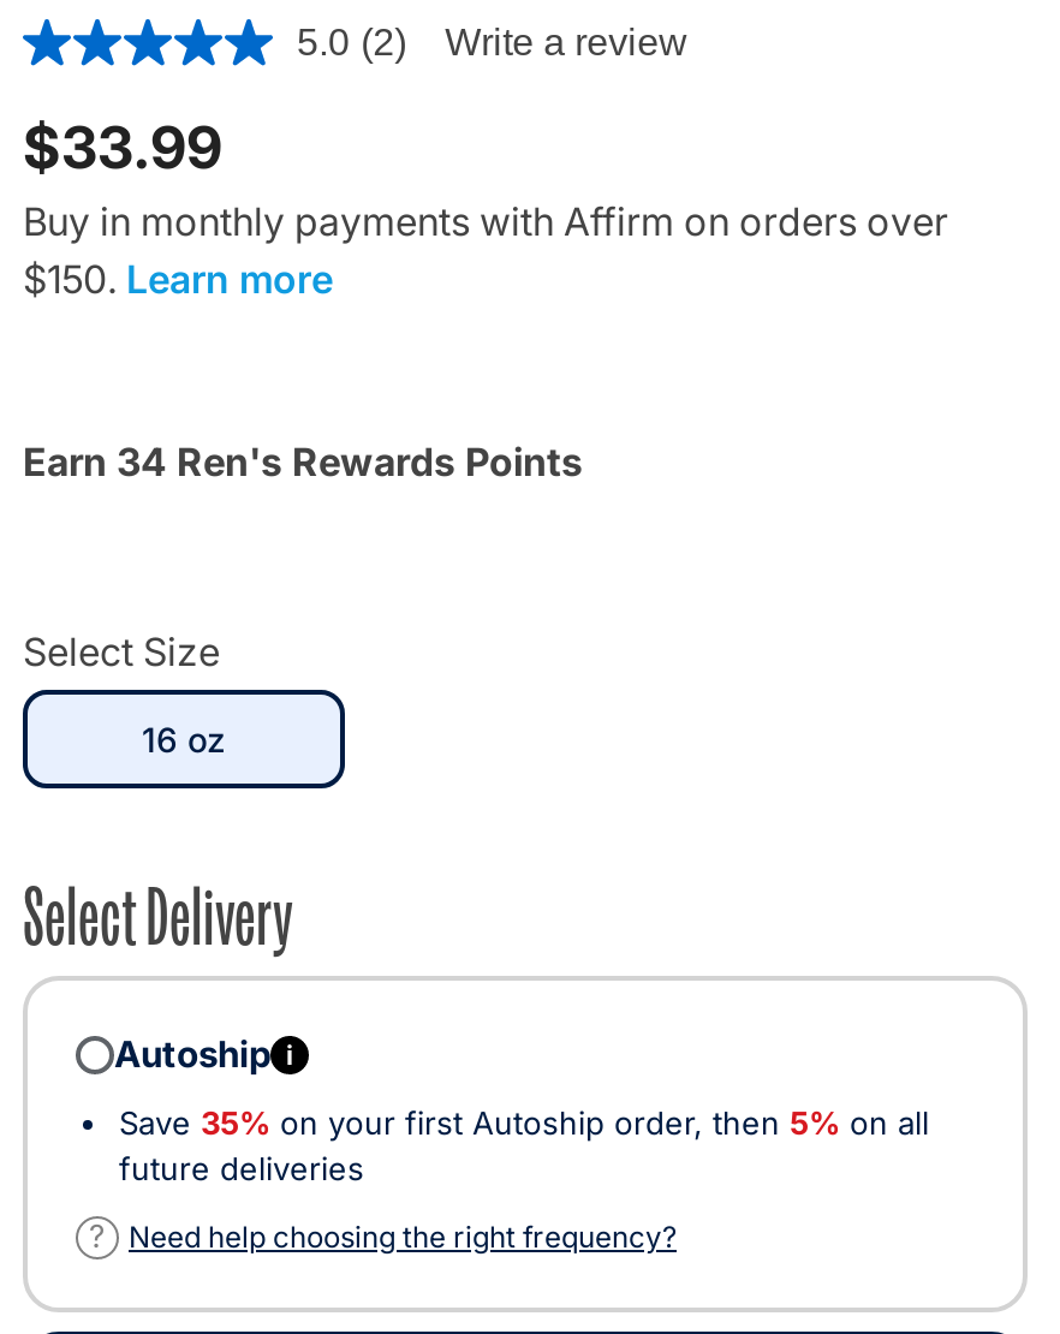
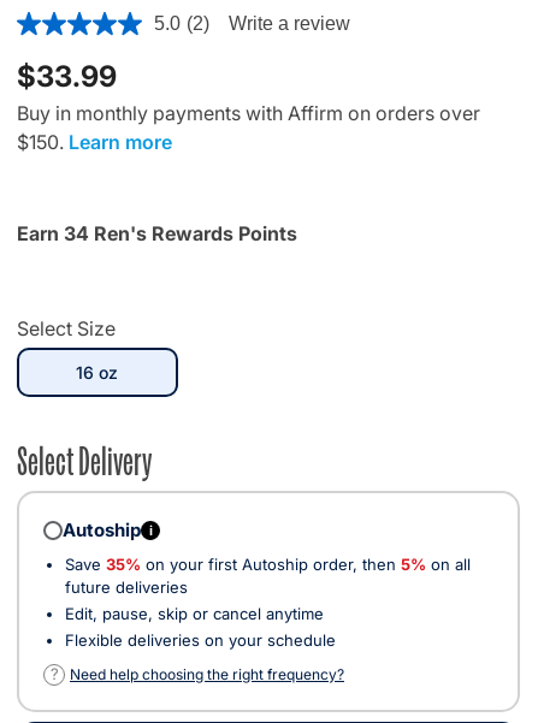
+ Edit, pause, skip or cancel anytime
+ Flexible deliveries on your schedule
